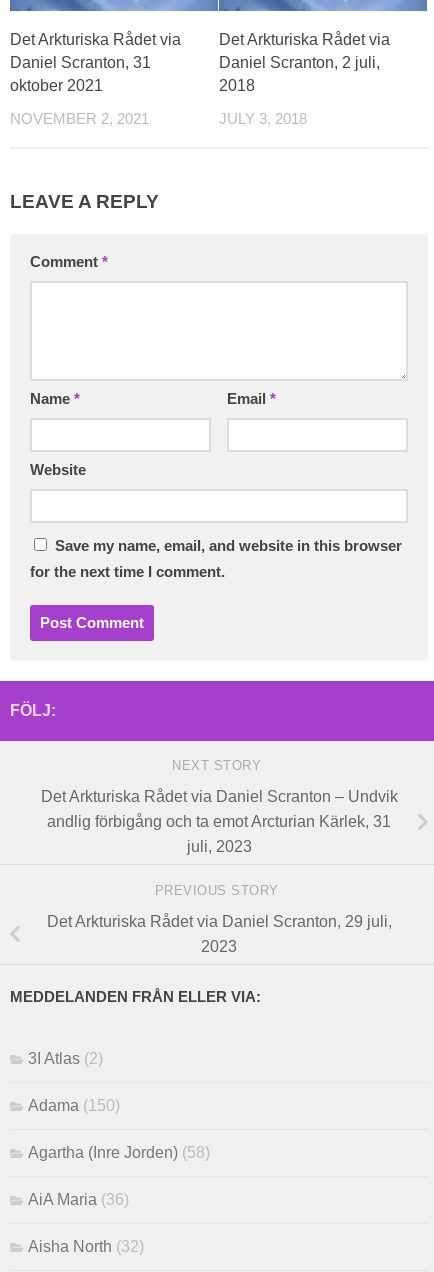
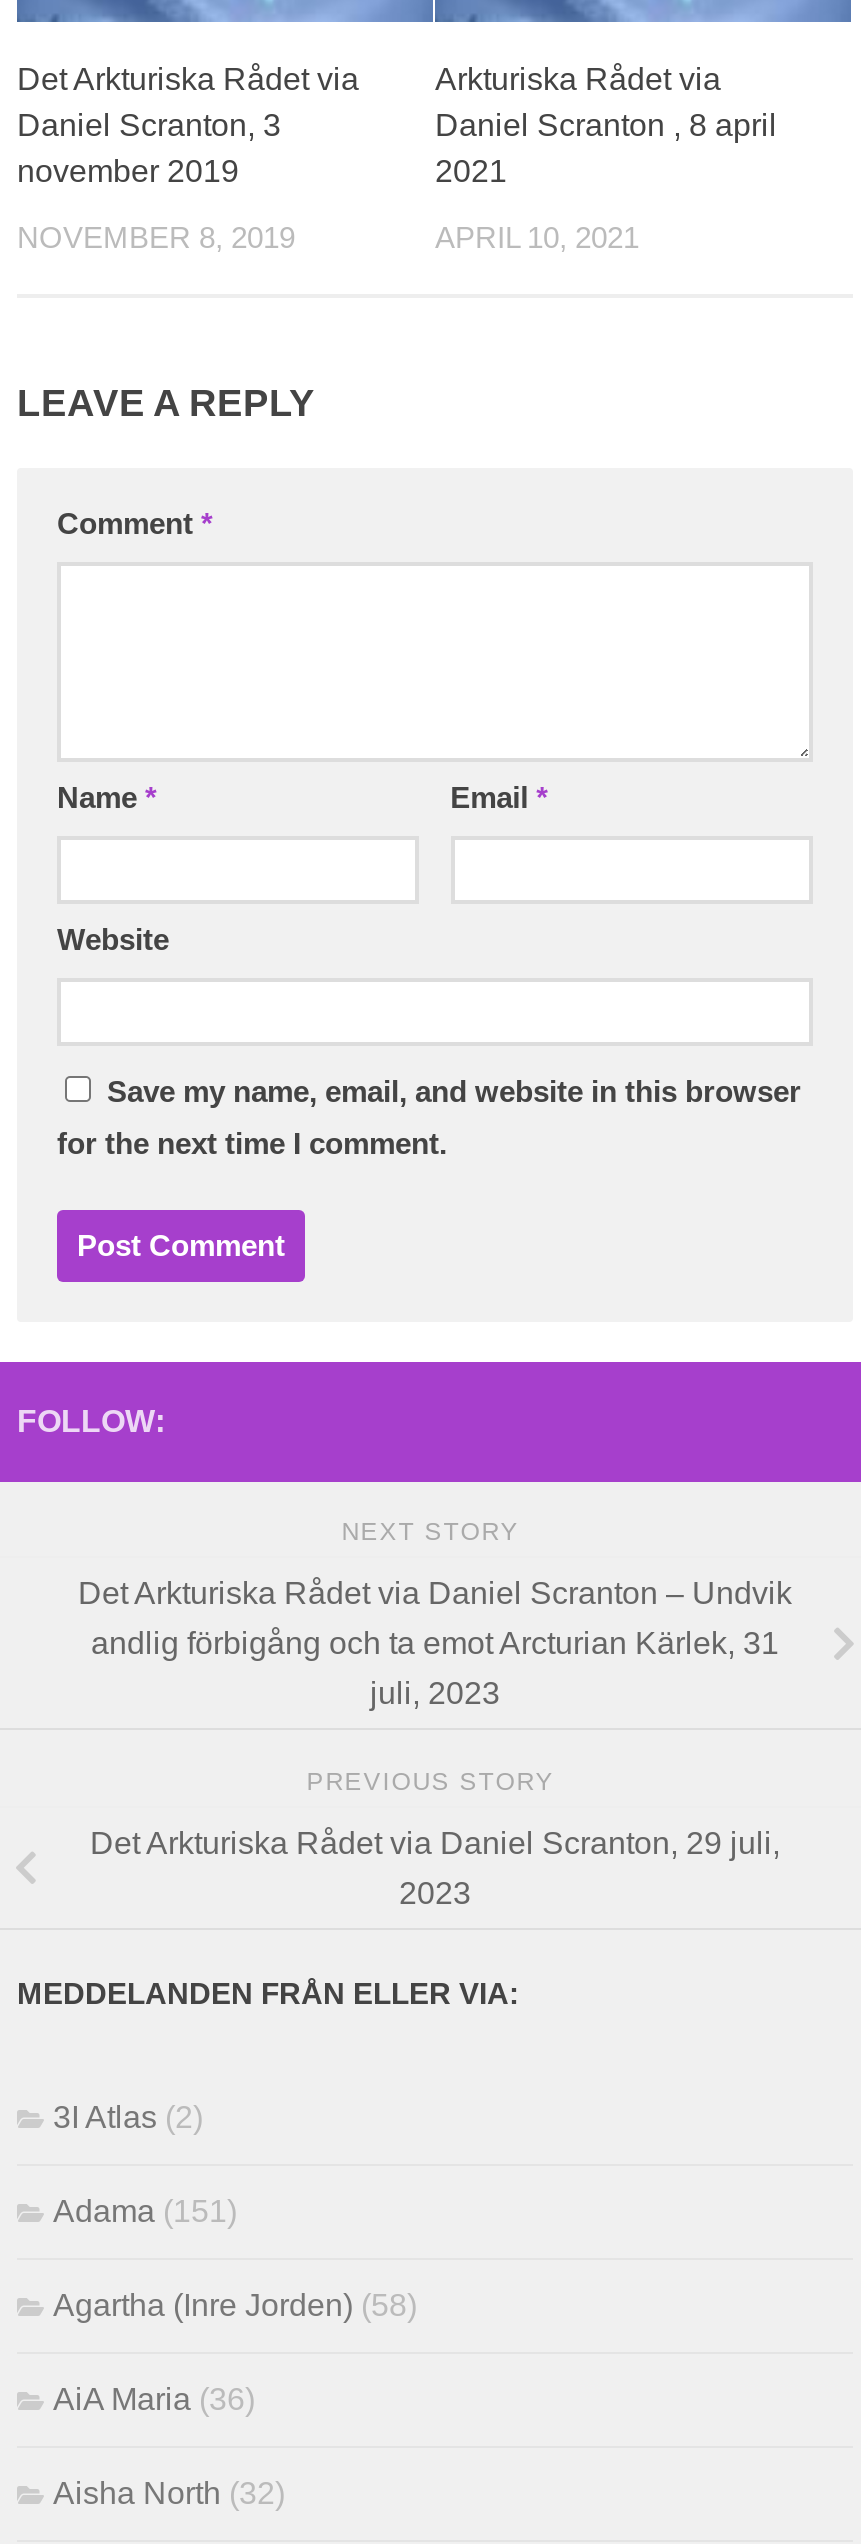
- Det Arkturiska Rådet via
- Daniel Scranton, 2 juli,
- 2018
+ Arkturiska Rådet via
+ Daniel Scranton , 8 april
+ 2021

- Daniel Scranton, 31
- oktober 2021
+ Daniel Scranton, 3
+ november 2019

- NOVEMBER 2, 2021
+ NOVEMBER 8, 2019

- JULY 3, 2018
+ APRIL 10, 2021

- FÖLJ:
+ FOLLOW:

- Adama (150)
+ Adama (151)
